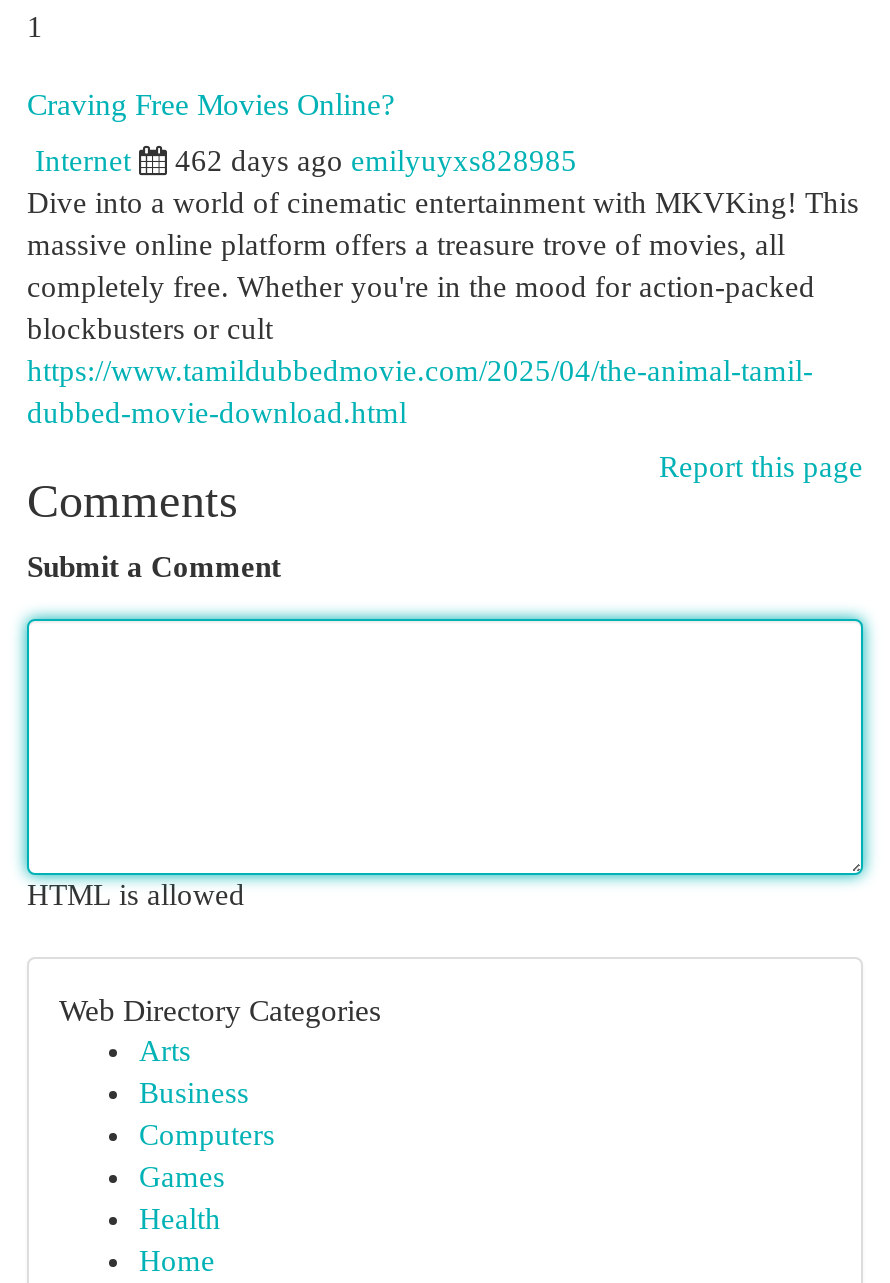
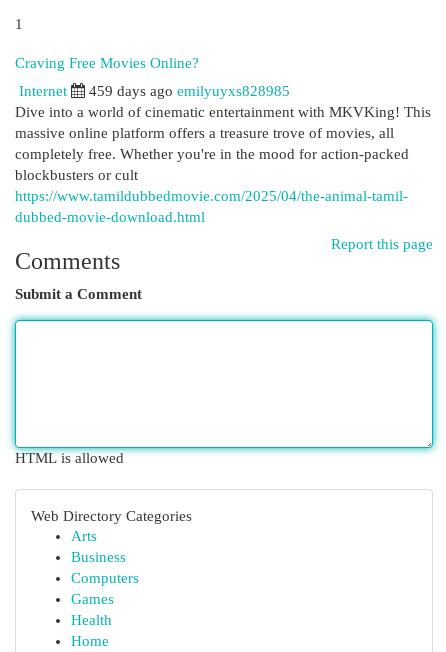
- 462 days ago emilyuyxs828985
+ 459 days ago emilyuyxs828985
